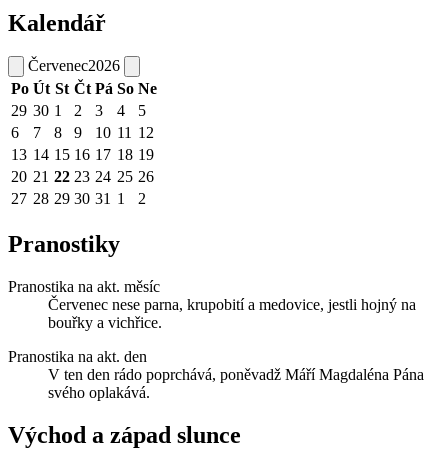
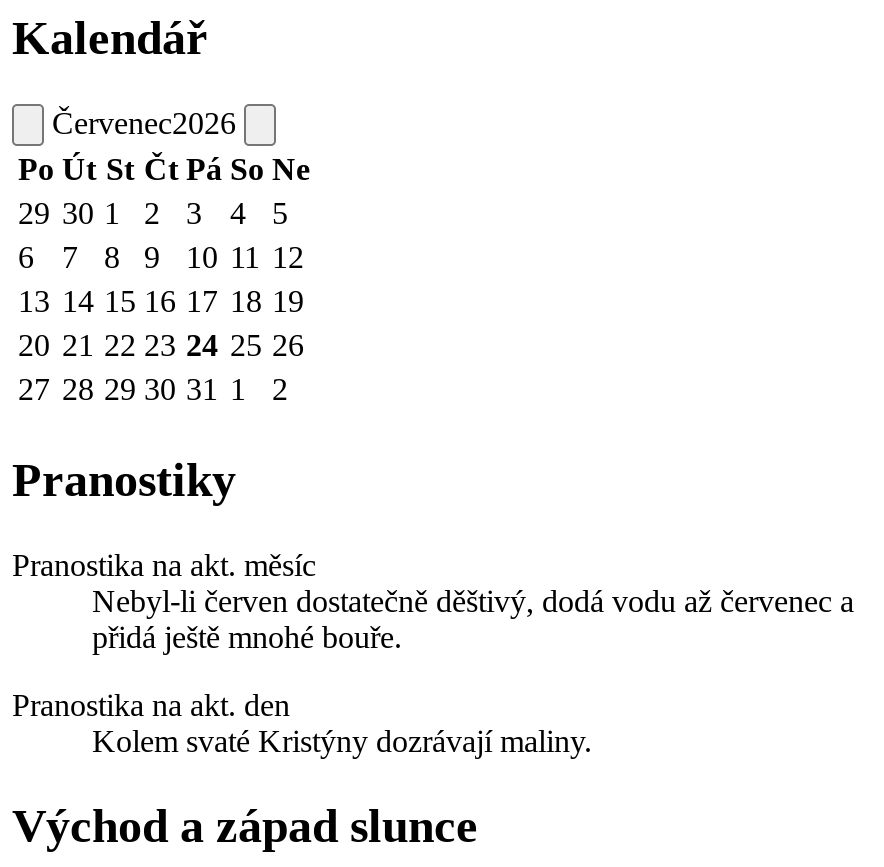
- Červenec nese parna, krupobití a medovice, jestli hojný na
- bouřky a vichřice.
+ Nebyl-li červen dostatečně děštivý, dodá vodu až červenec a
+ přidá ještě mnohé bouře.

- V ten den rádo poprchává, poněvadž Máří Magdaléna Pána
- svého oplakává.
+ Kolem svaté Kristýny dozrávají maliny.
